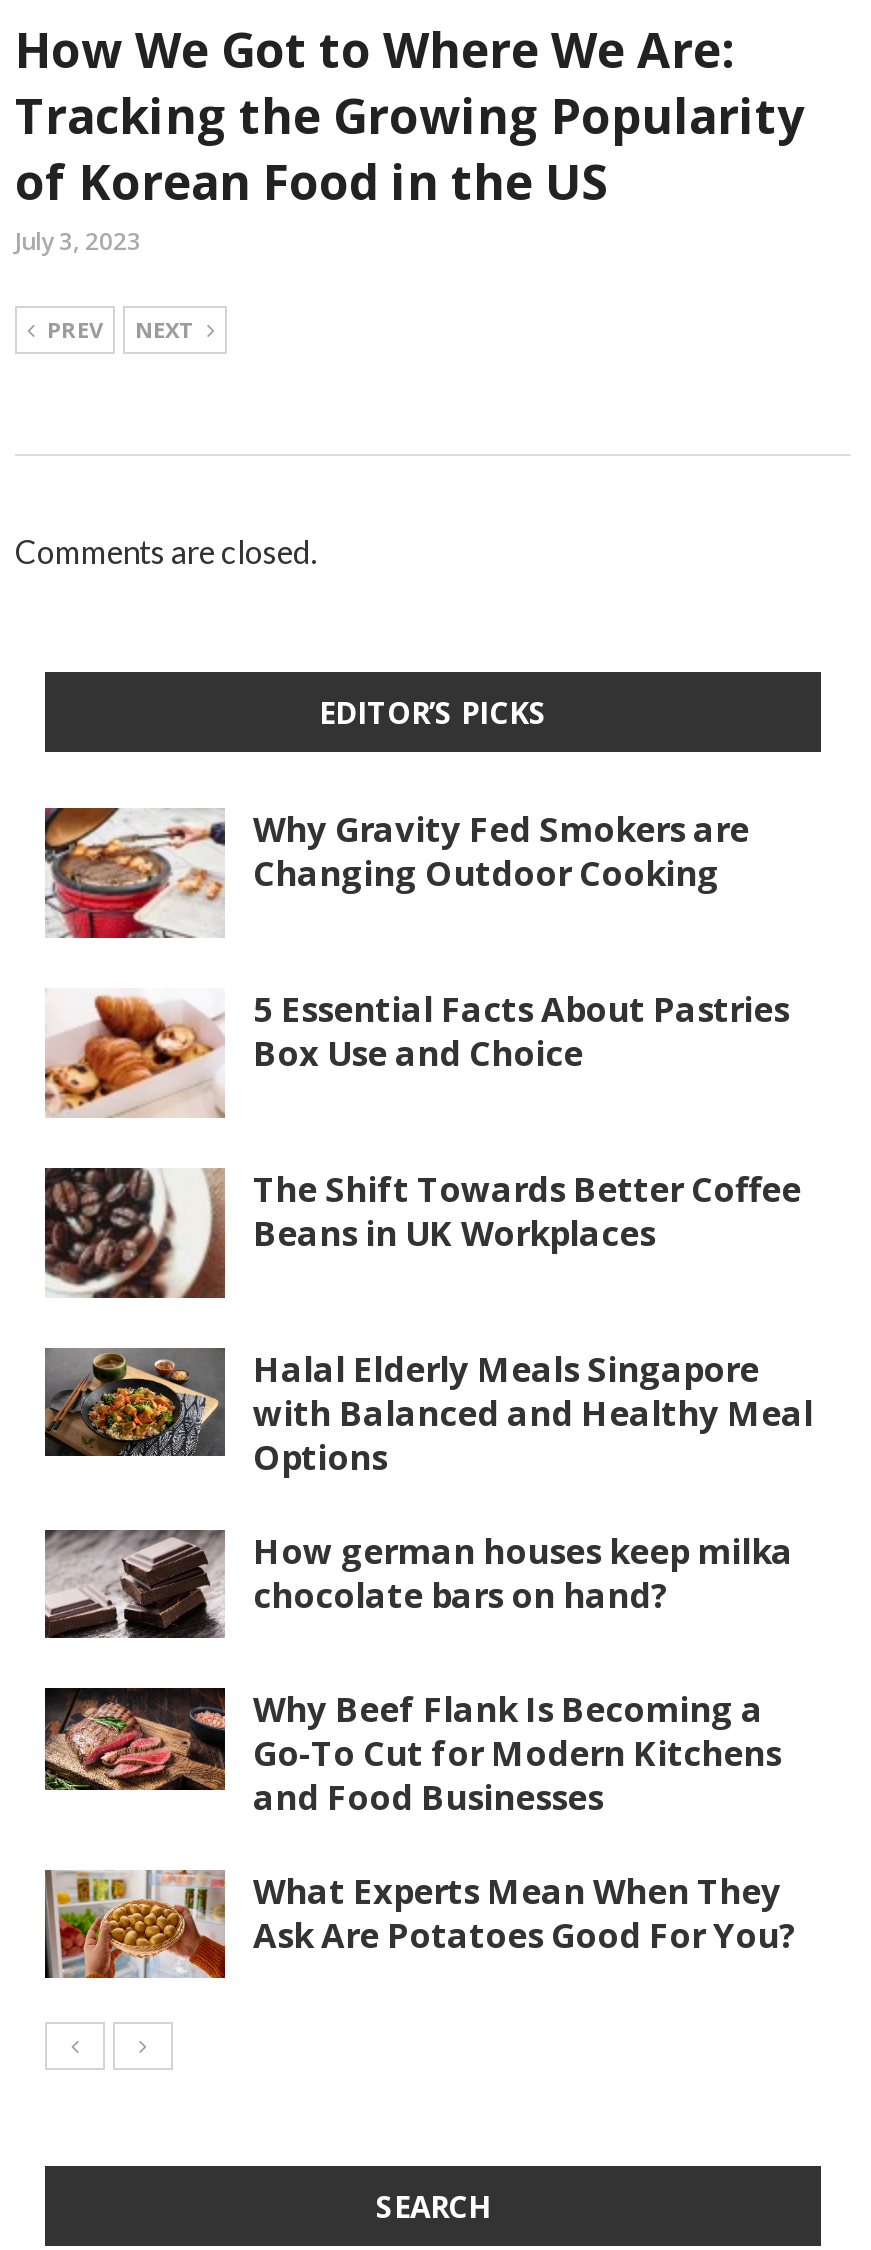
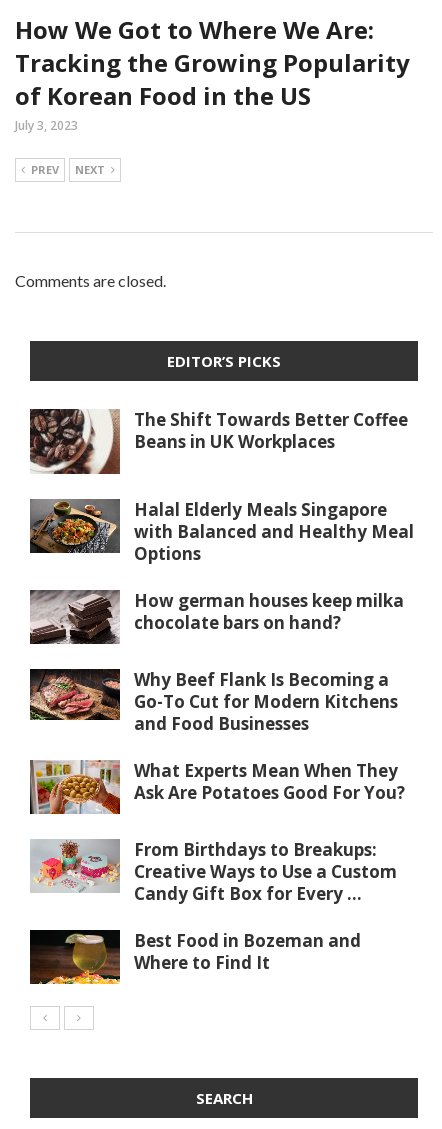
- [image]
- Why Gravity Fed Smokers are
- Changing Outdoor Cooking
- 5 Essential Facts About Pastries
- Box Use and Choice

- [image]

moved up: [image] | The Shift Towards Better Coffee | Beans in UK Workplaces | ... | What Experts Mean When They | Ask Are Potatoes Good For You?

+ [image]
+ From Birthdays to Breakups:
+ Creative Ways to Use a Custom
+ Candy Gift Box for Every ...
+ Best Food in Bozeman and
+ Where to Find It

+ [image]
